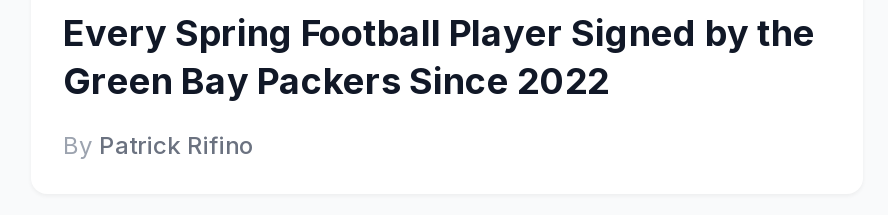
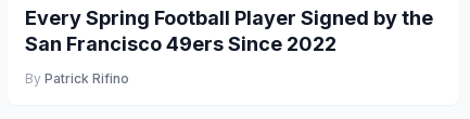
- Green Bay Packers Since 2022
+ San Francisco 49ers Since 2022
